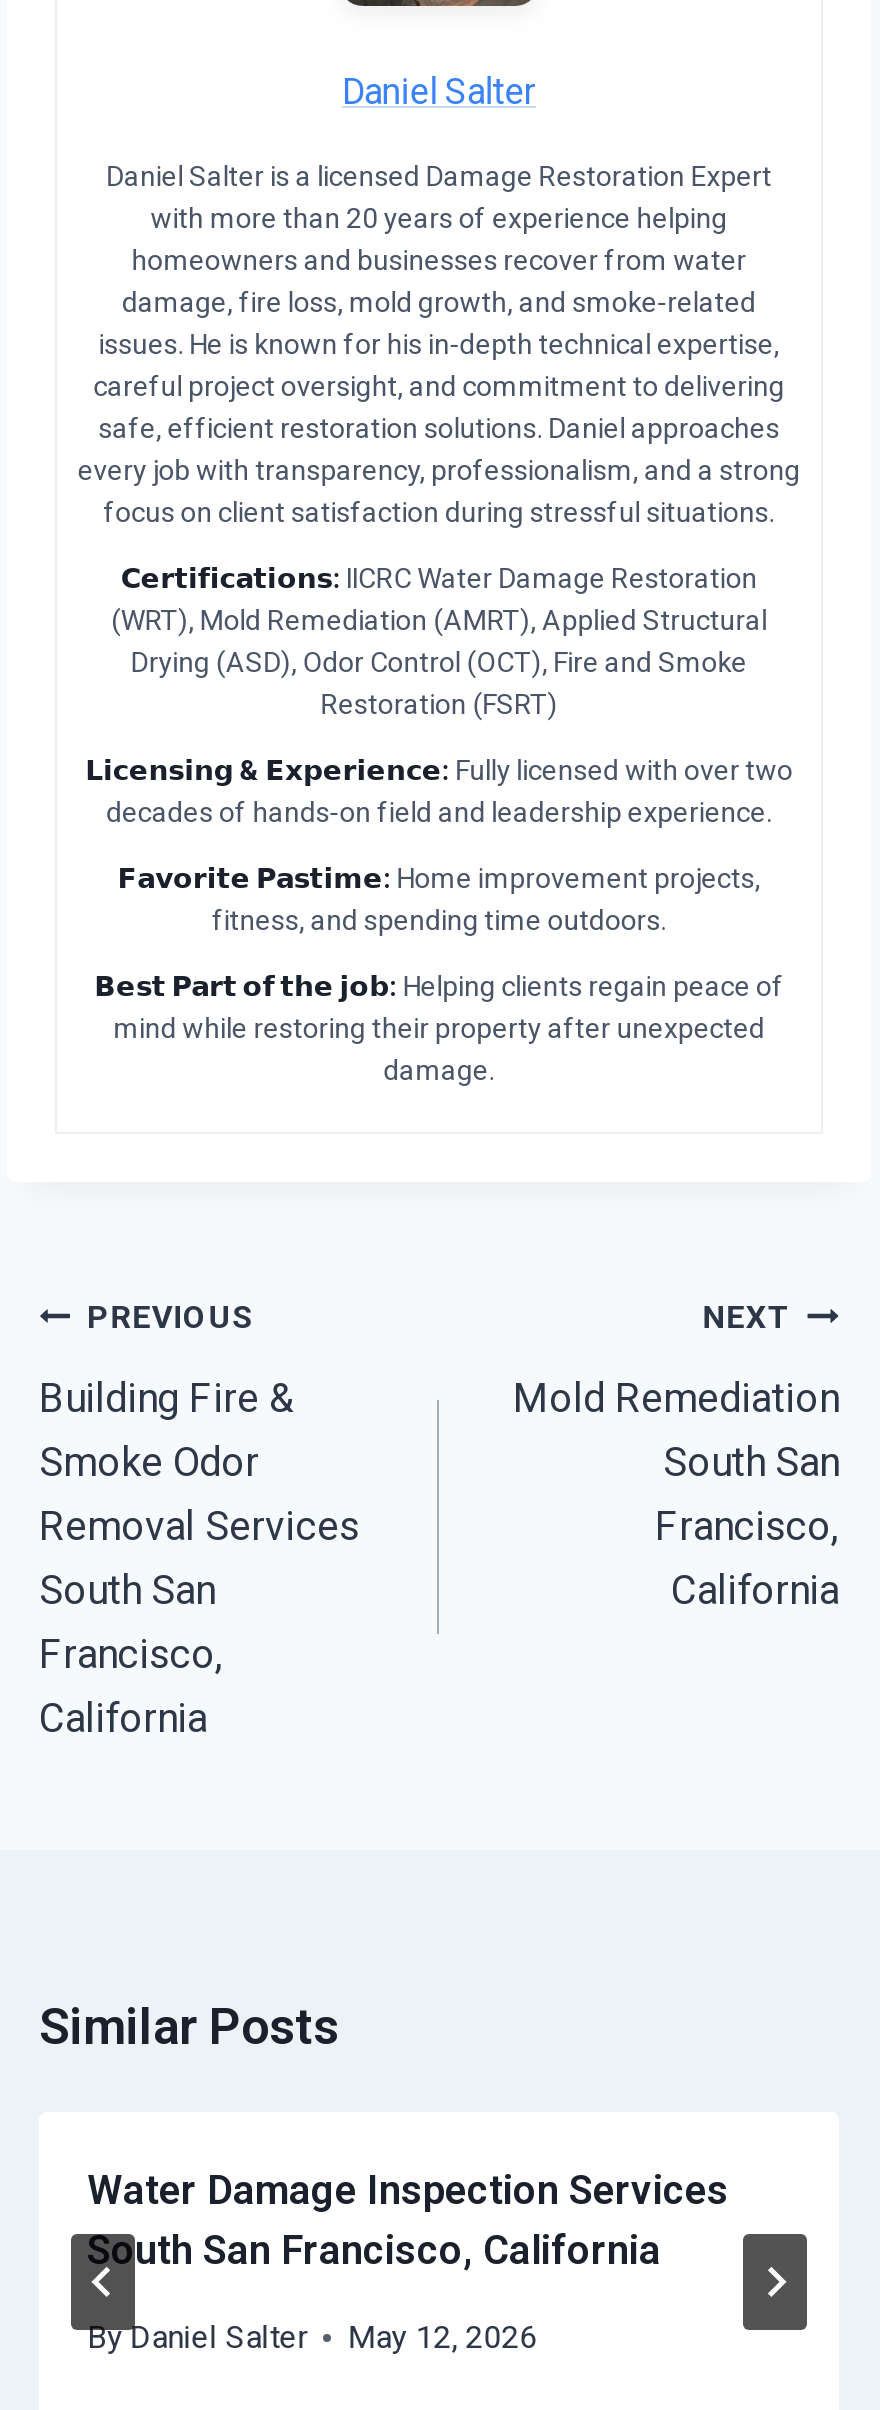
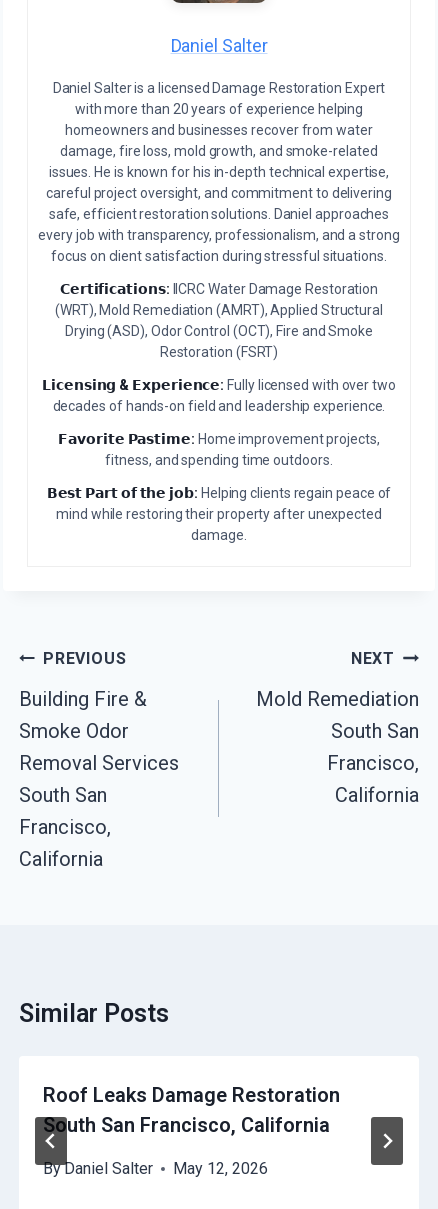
- Water Damage Inspection Services
+ Roof Leaks Damage Restoration
